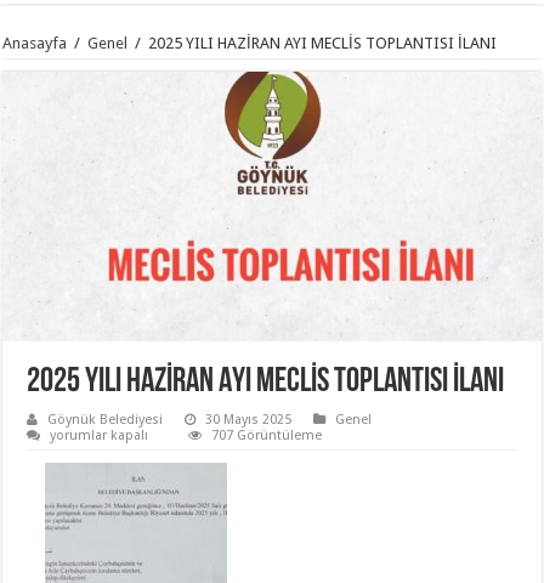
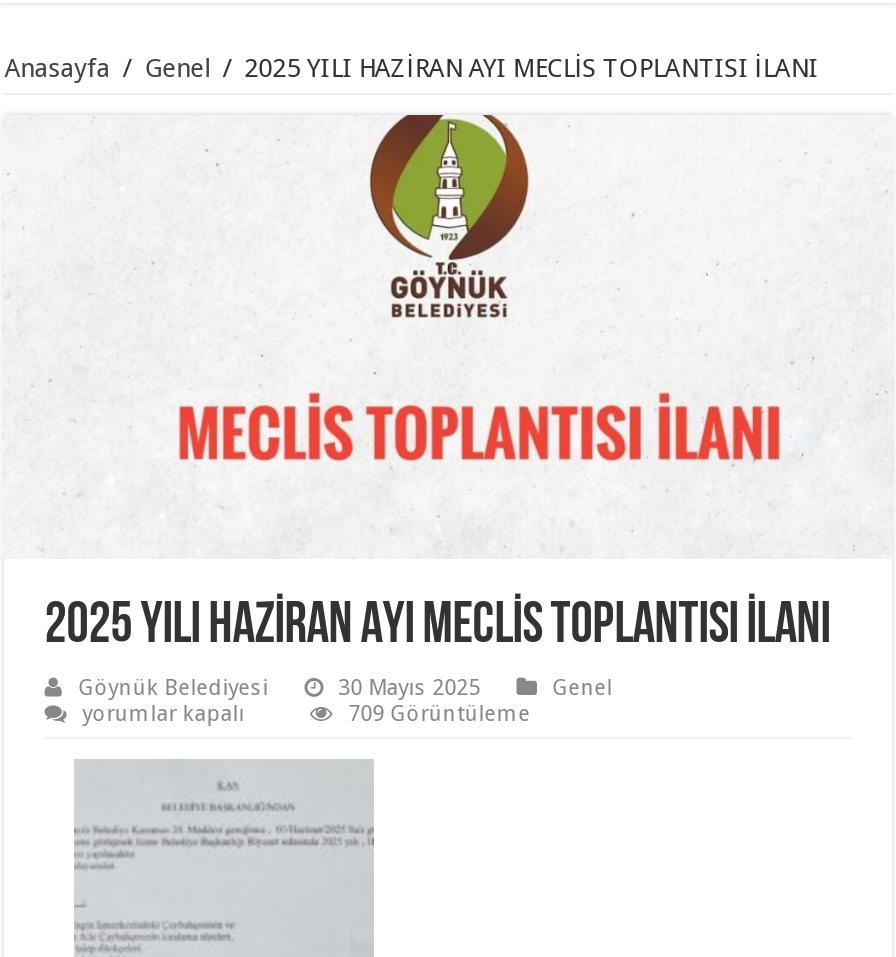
- 707 Görüntüleme
+ 709 Görüntüleme
